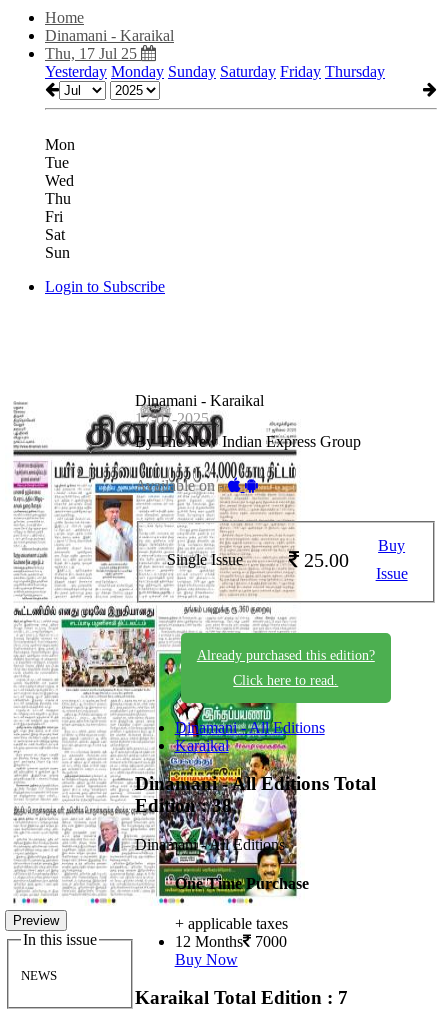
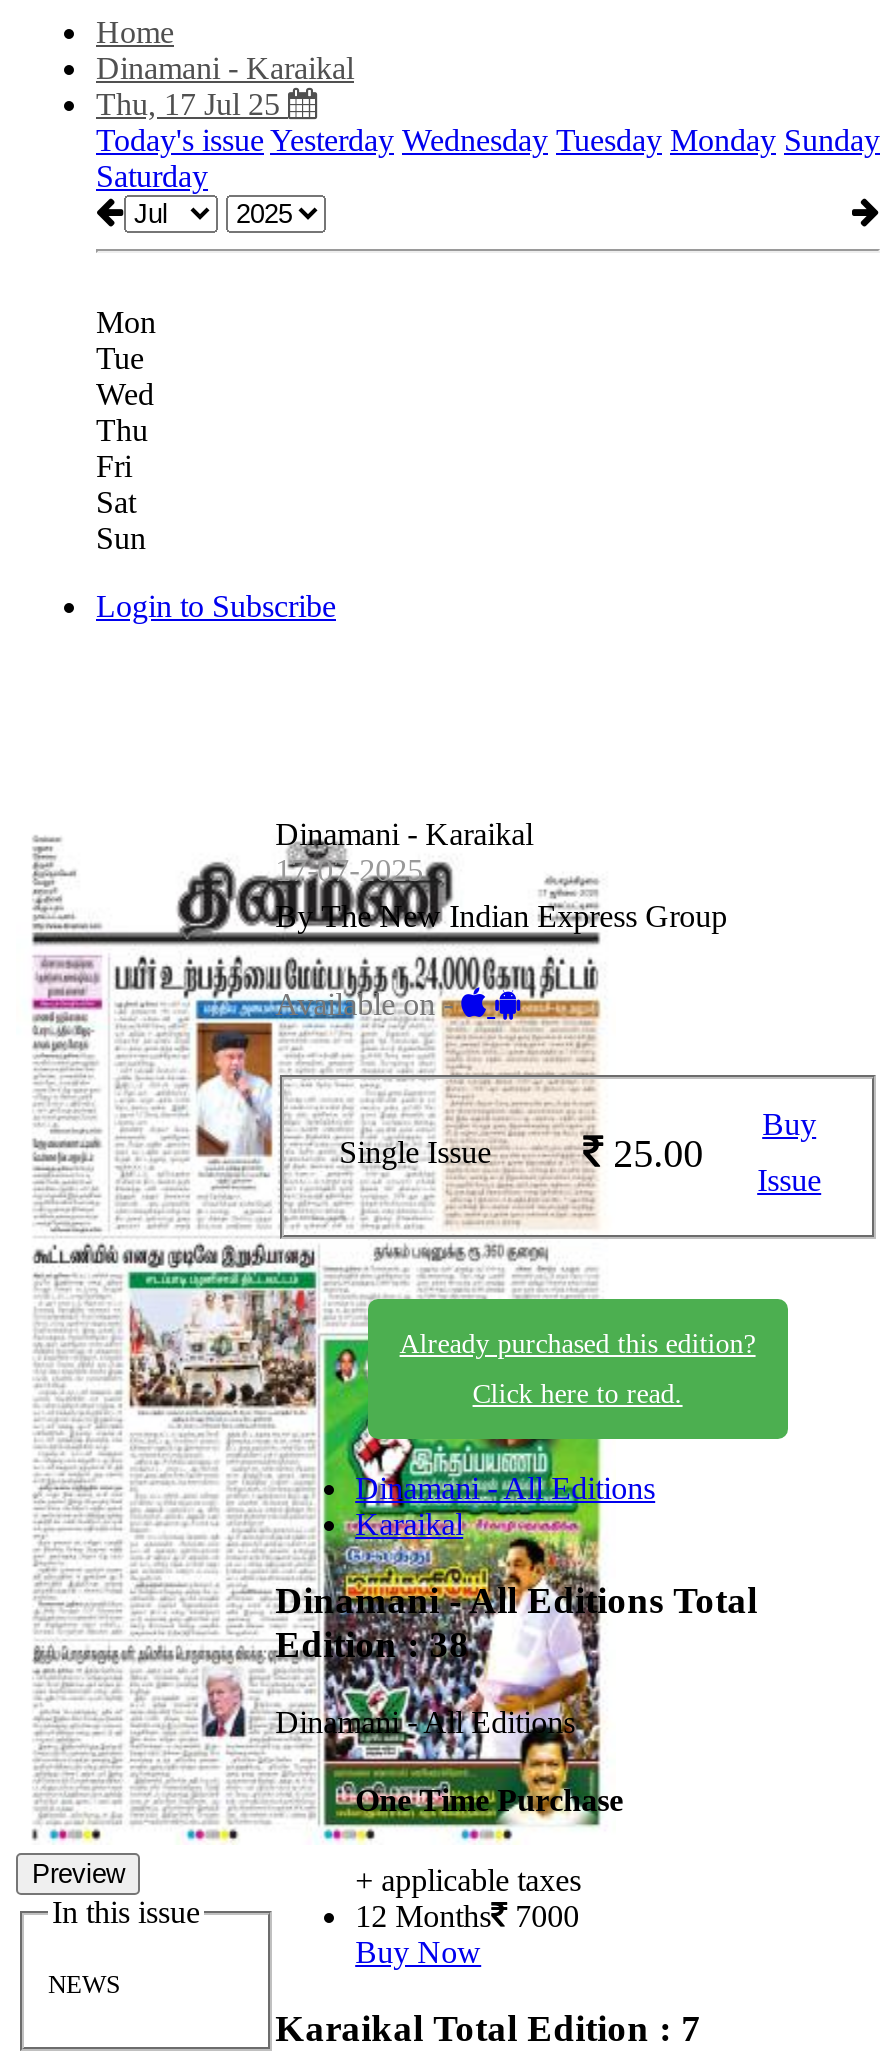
- Yesterday Monday Sunday Saturday Friday Thursday
+ Today's issue Yesterday Wednesday Tuesday Monday Sunday
+ Saturday
